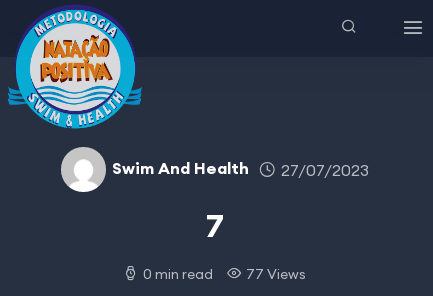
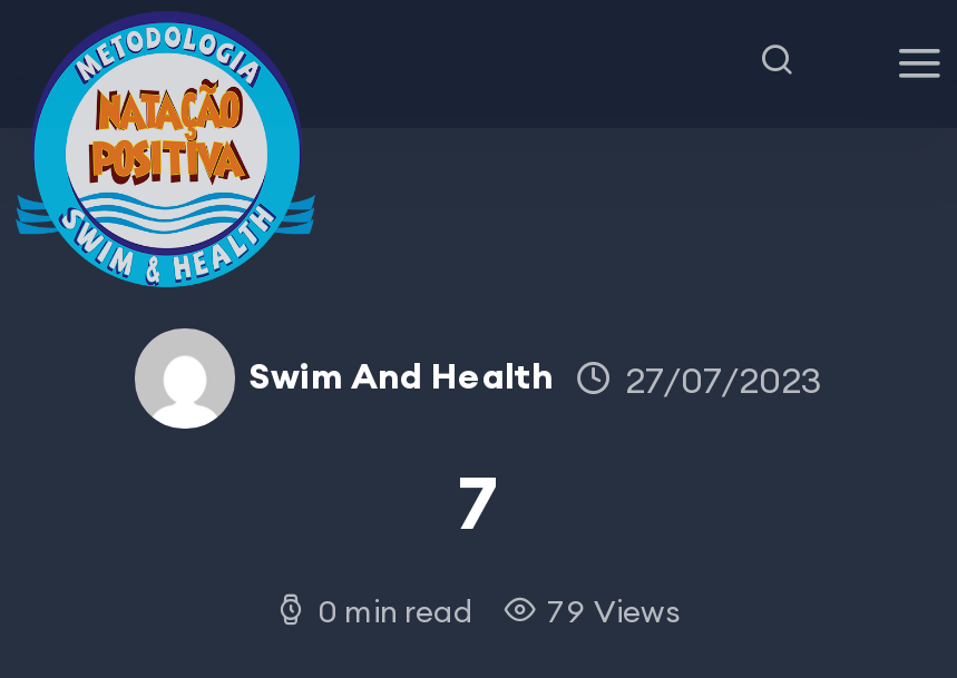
- 77 Views
+ 79 Views
